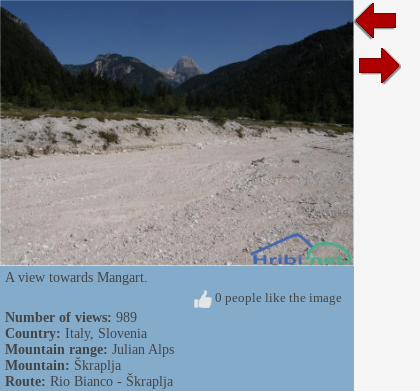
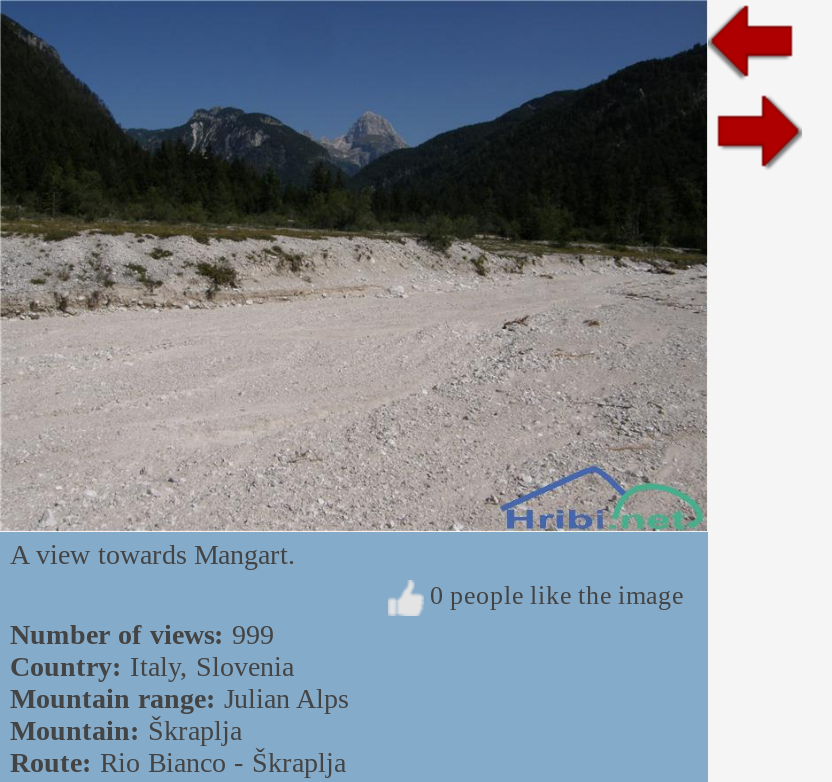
- Number of views: 989
+ Number of views: 999
